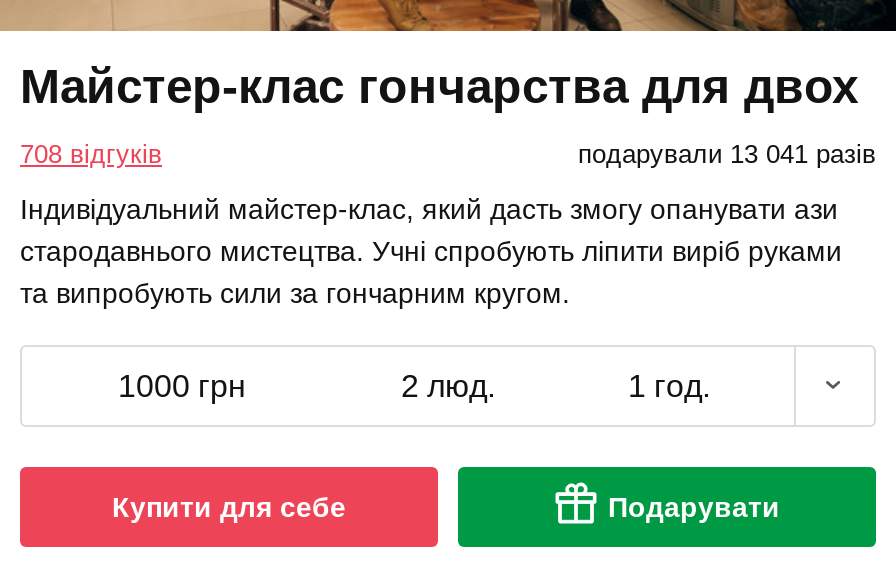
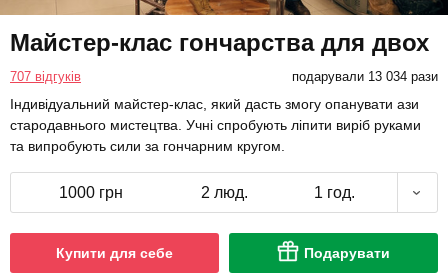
- 708 відгуків
+ 707 відгуків

- подарували 13 041 разів
+ подарували 13 034 рази
